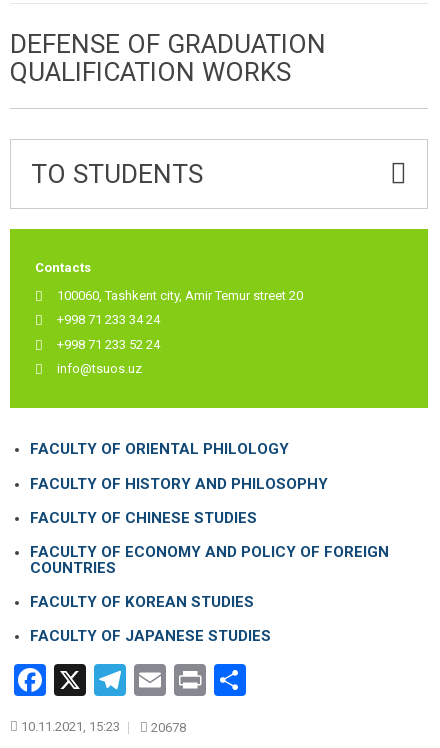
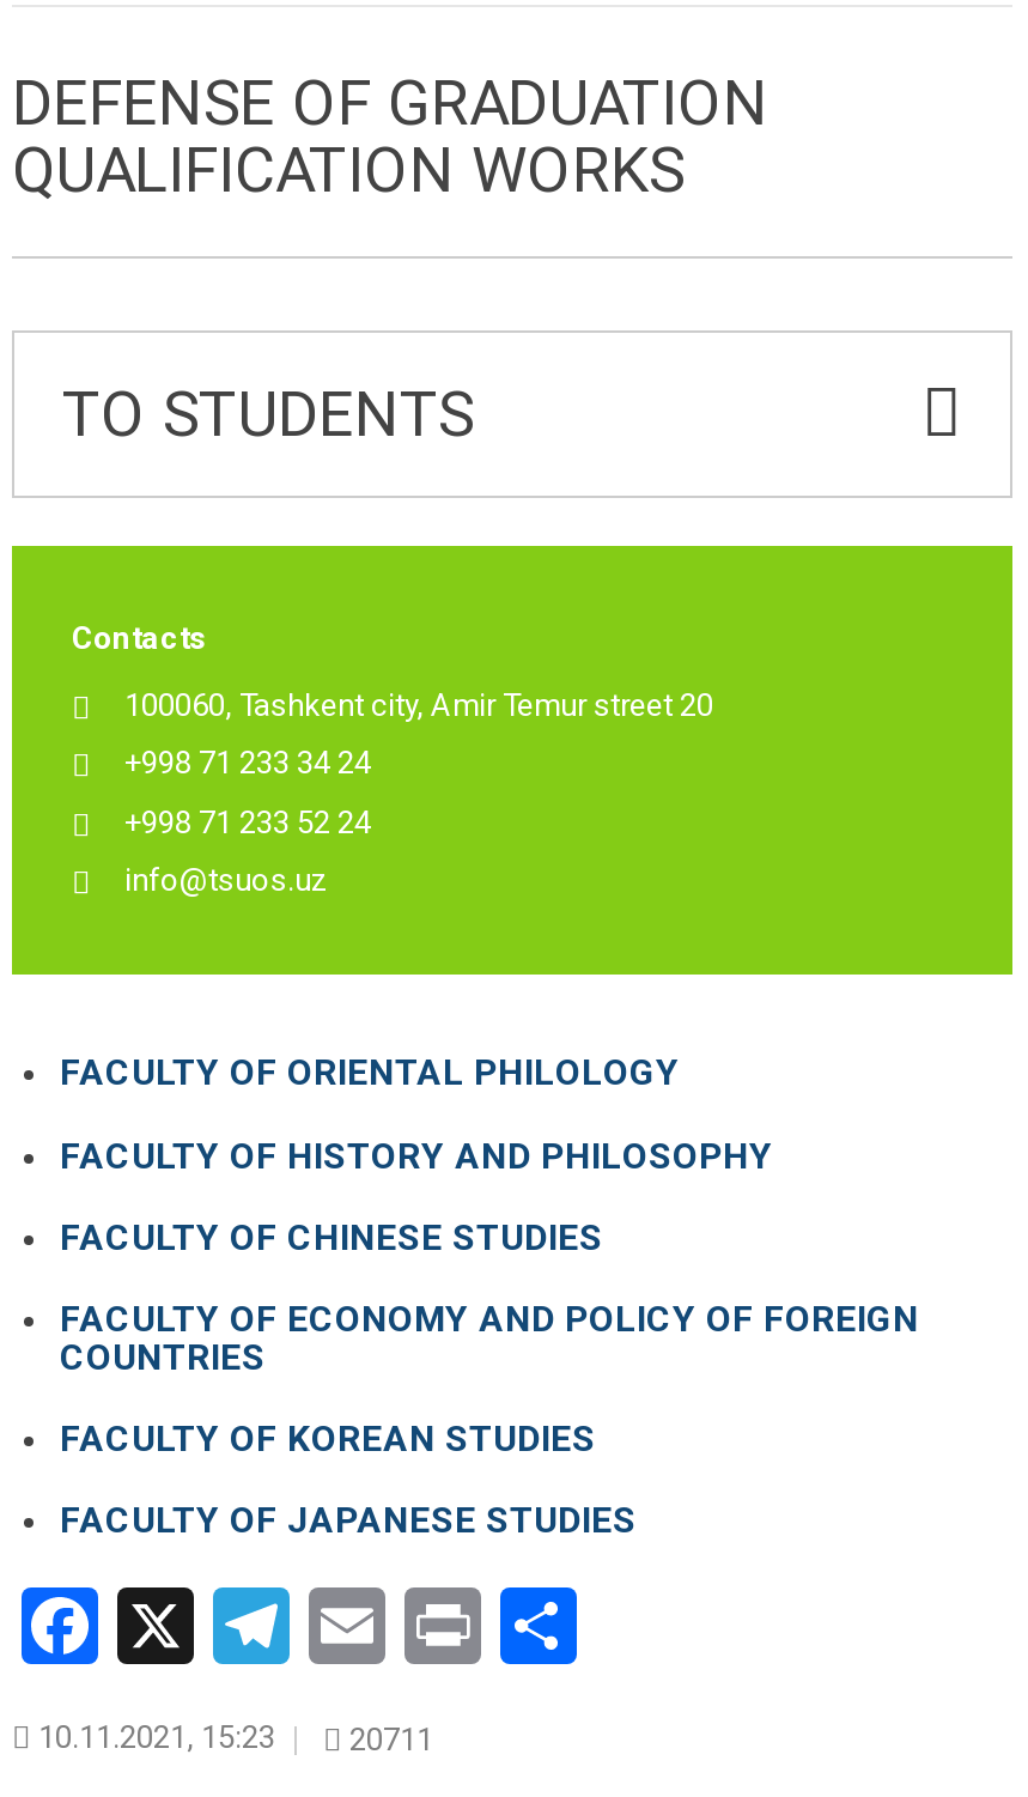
- 10.11.2021, 15:23 20678
+ 10.11.2021, 15:23 20711
